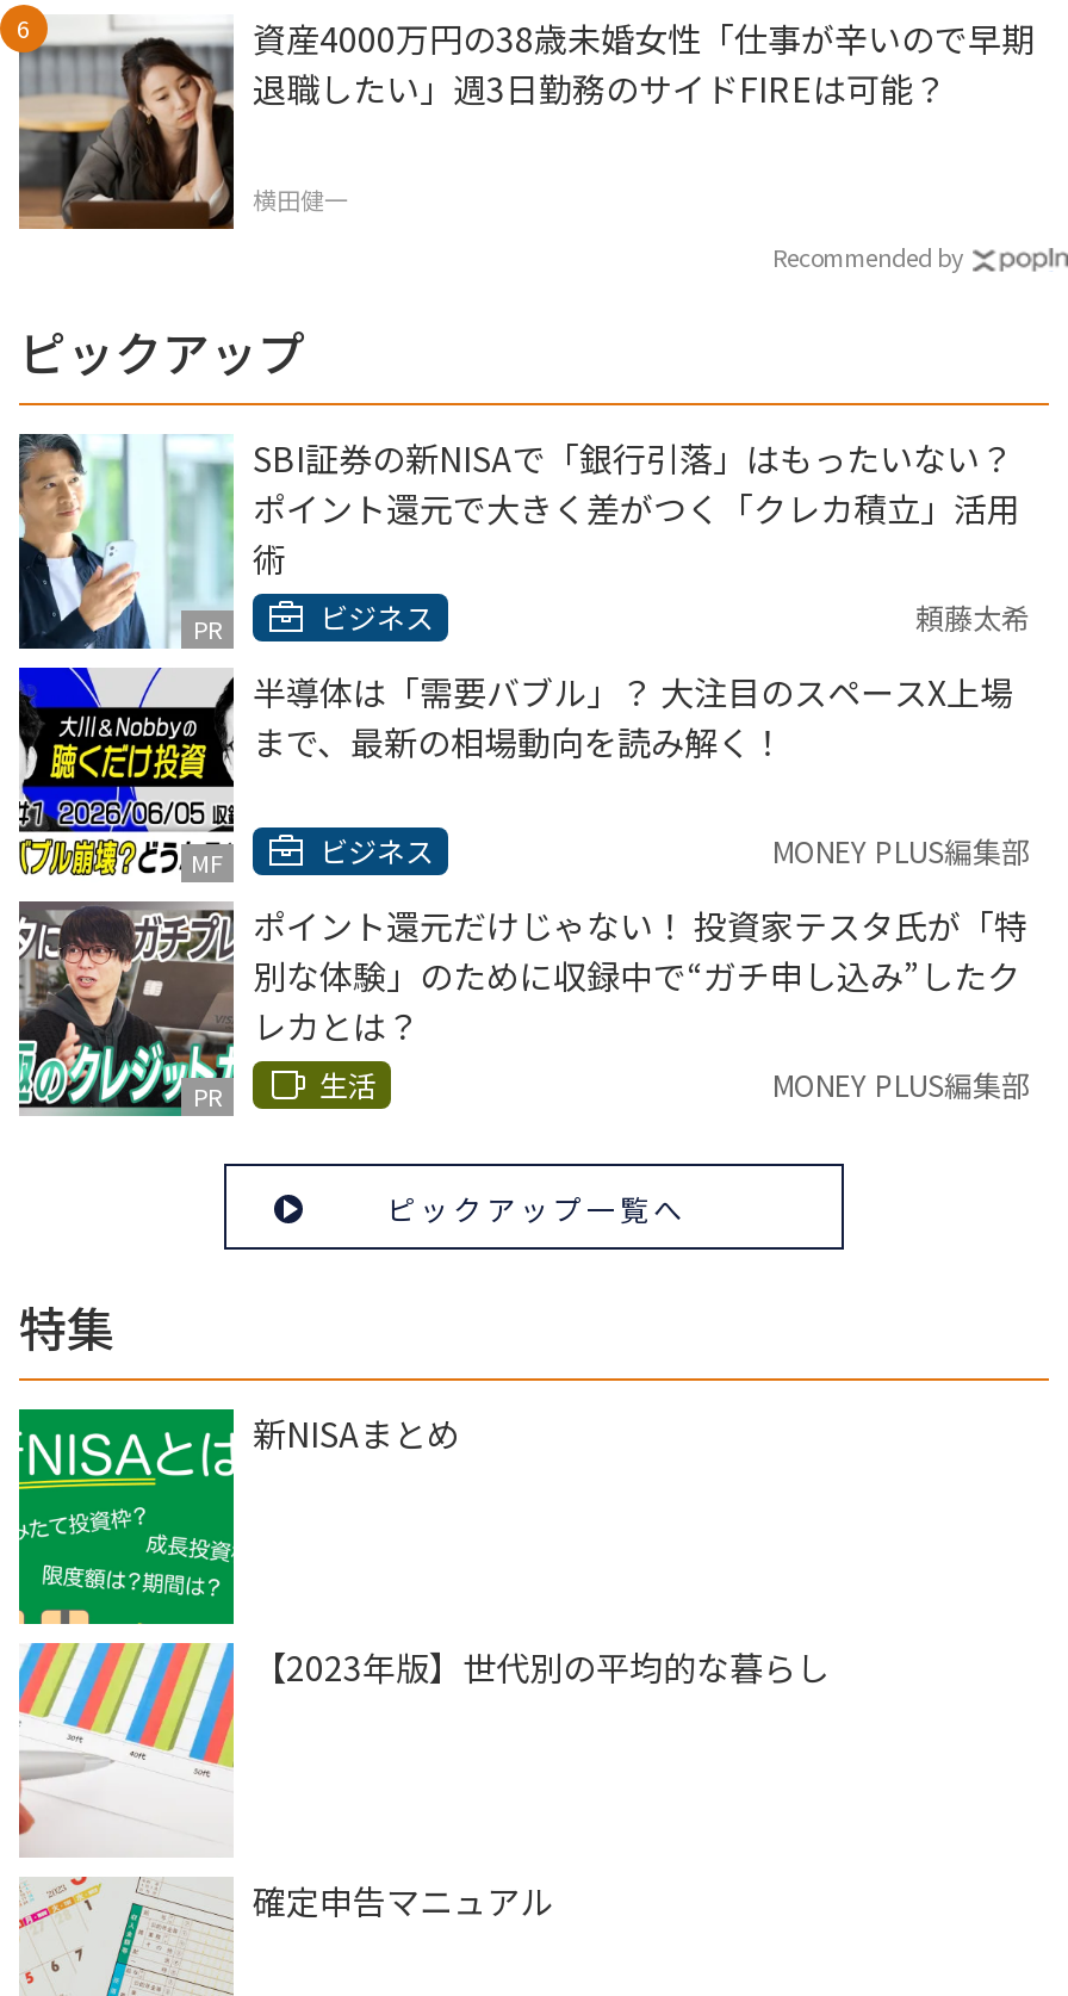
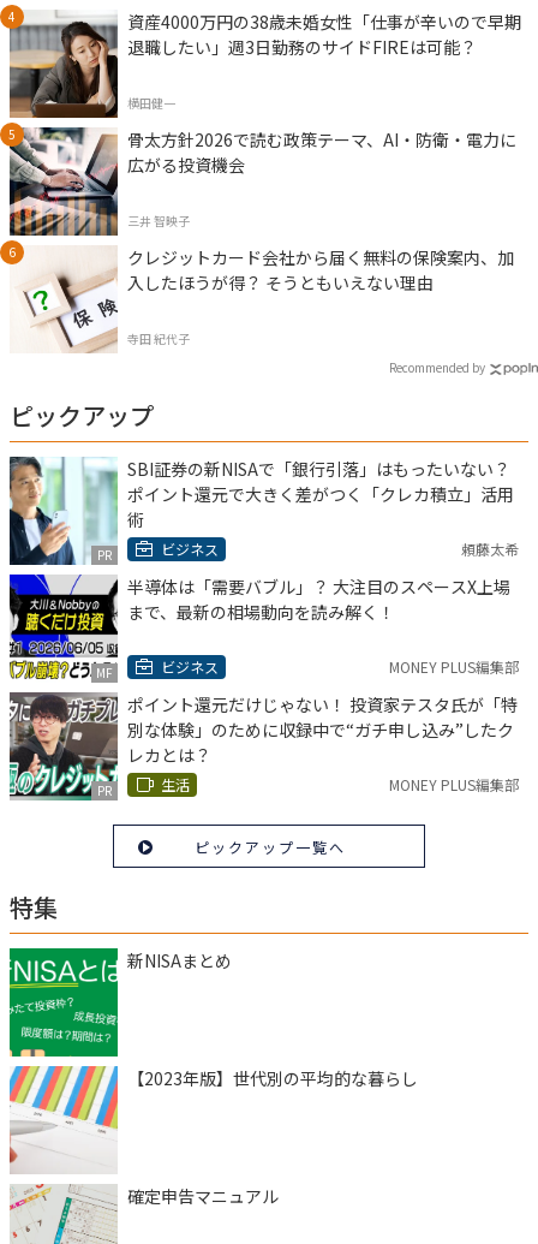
+ [image]
+ 骨太方針2026で読む政策テーマ、AI・防衛・電力に
+ 広がる投資機会
+ 三井 智映子
+ クレジットカード会社から届く無料の保険案内、加
+ 入したほうが得？ そうともいえない理由
+ 寺田 紀代子

+ [image]
